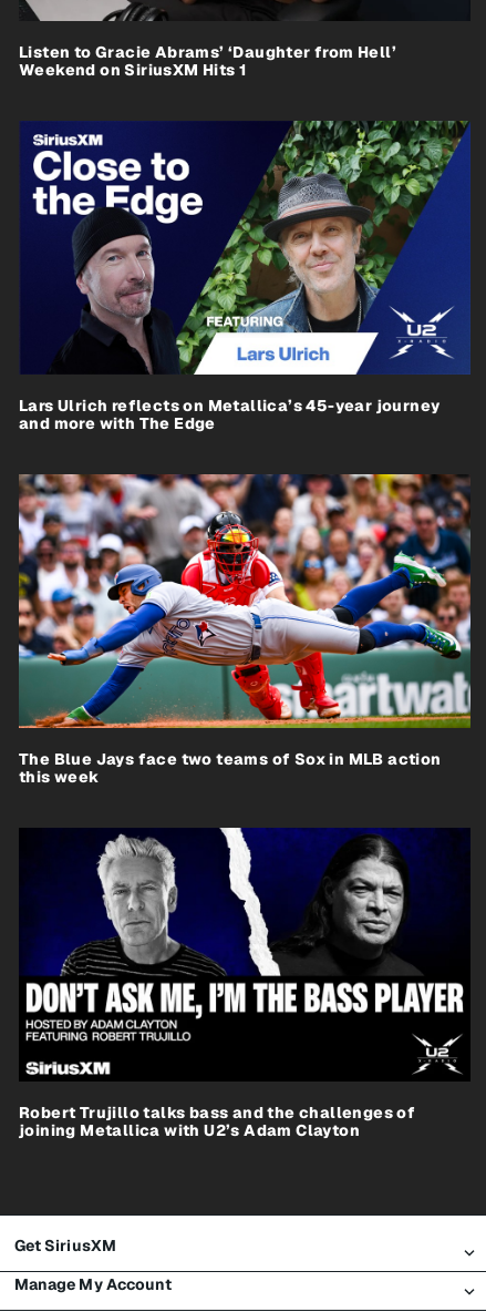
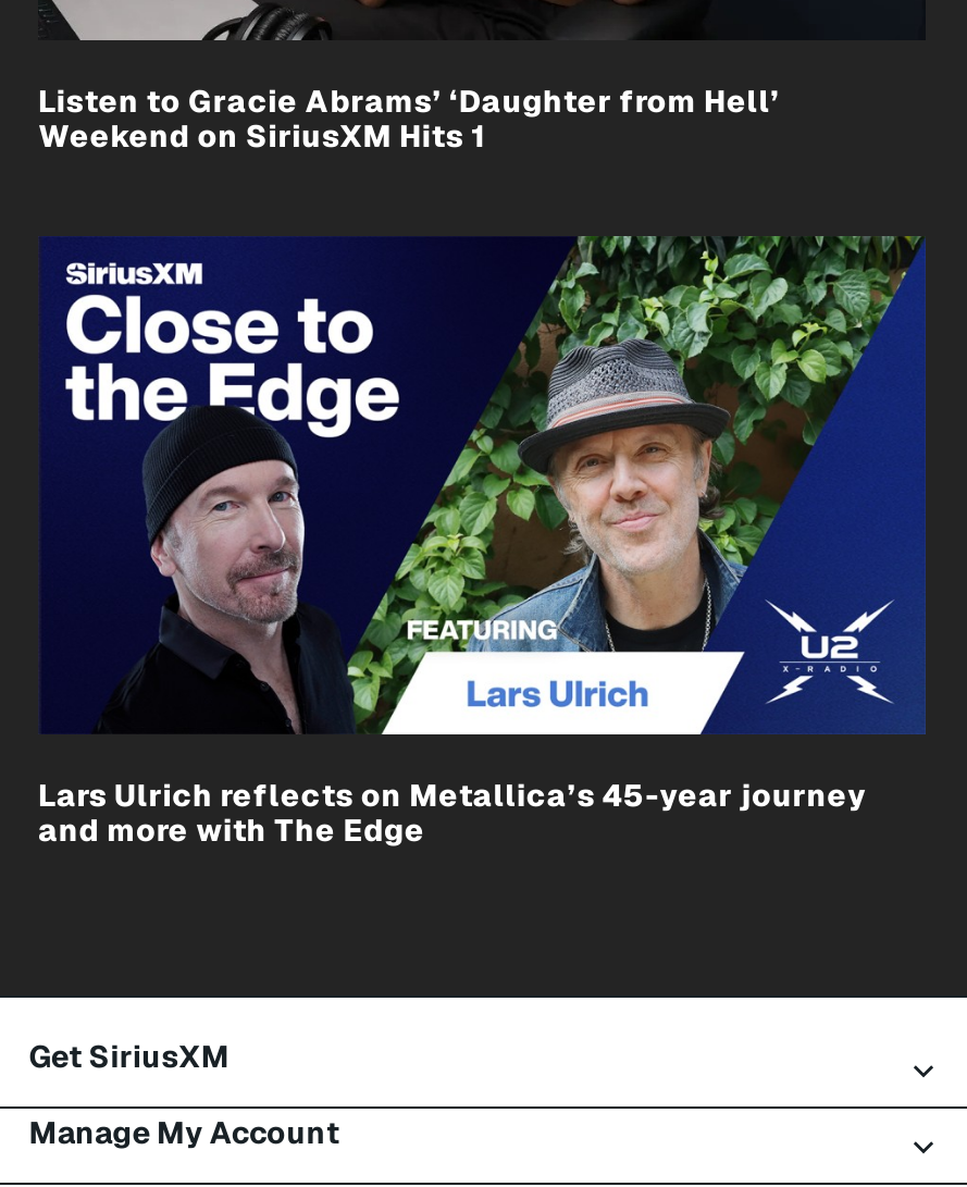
- [image]
- The Blue Jays face two teams of Sox in MLB action
- this week

- [image]
- Robert Trujillo talks bass and the challenges of
- joining Metallica with U2’s Adam Clayton
